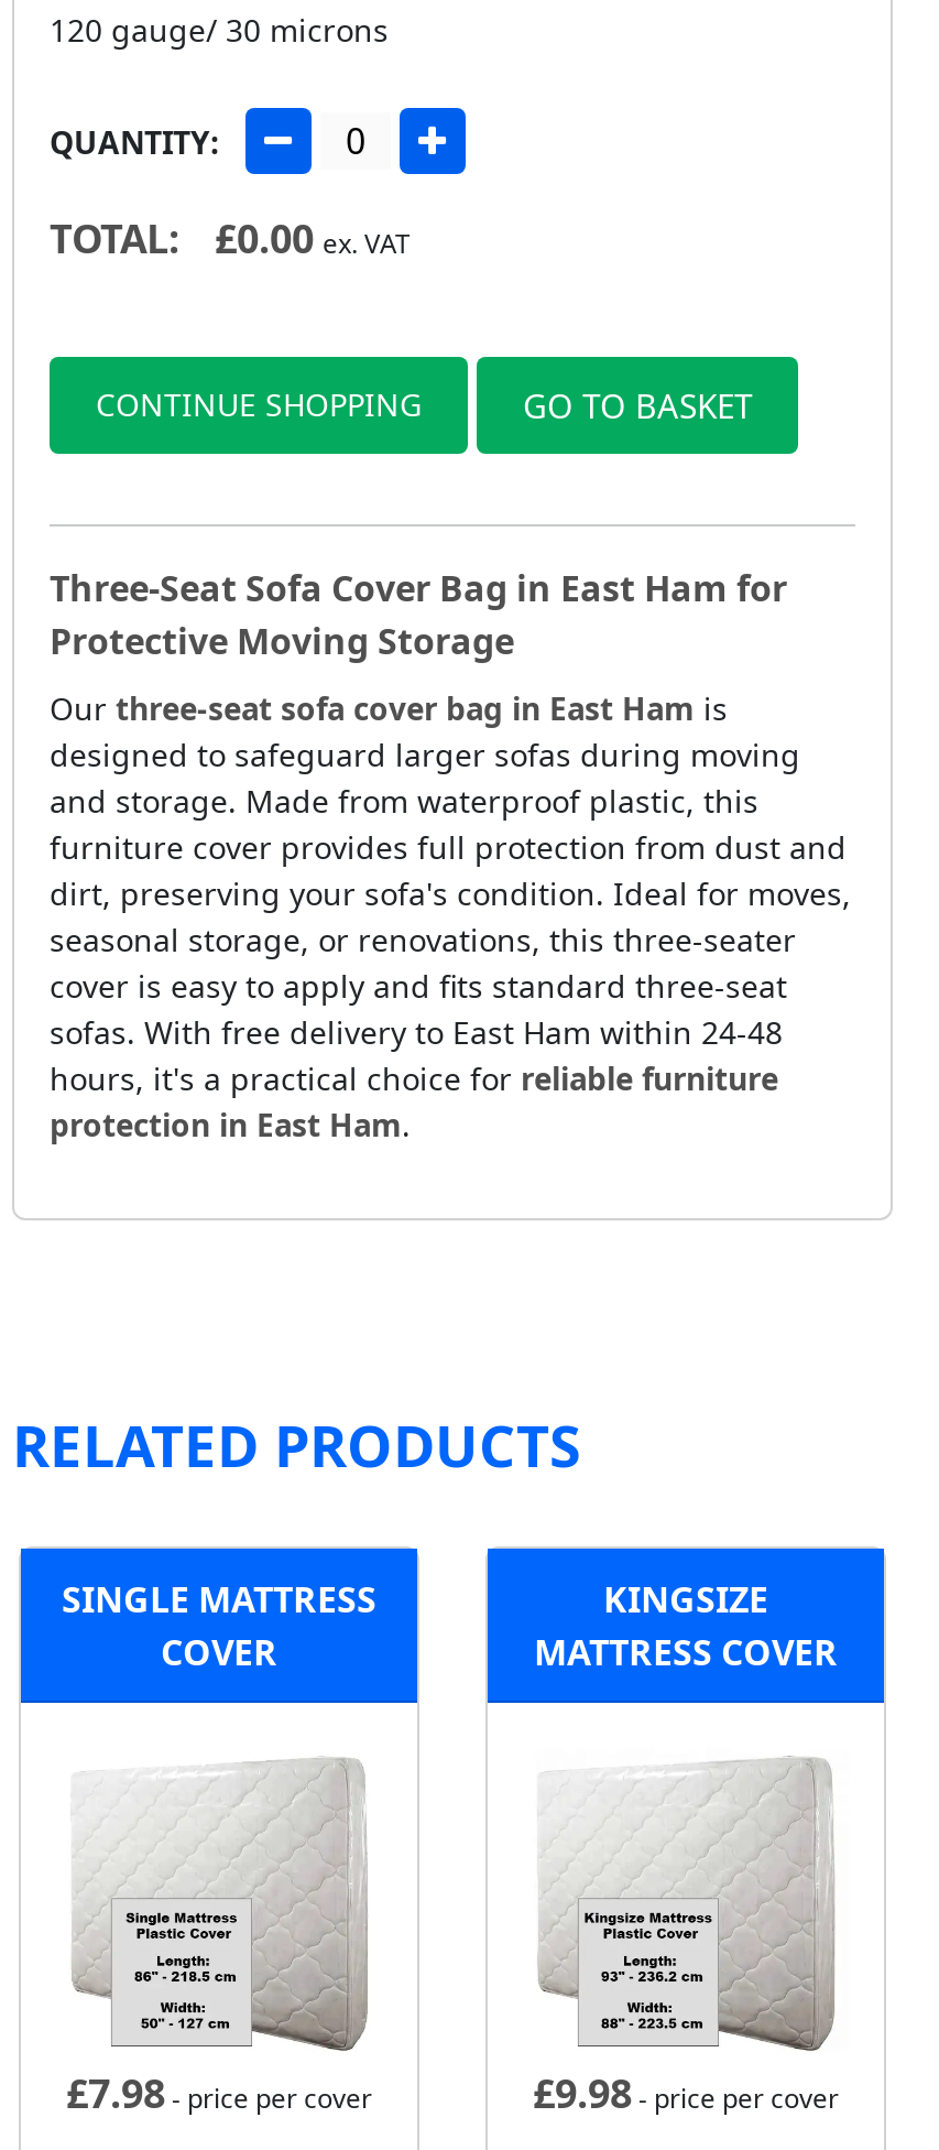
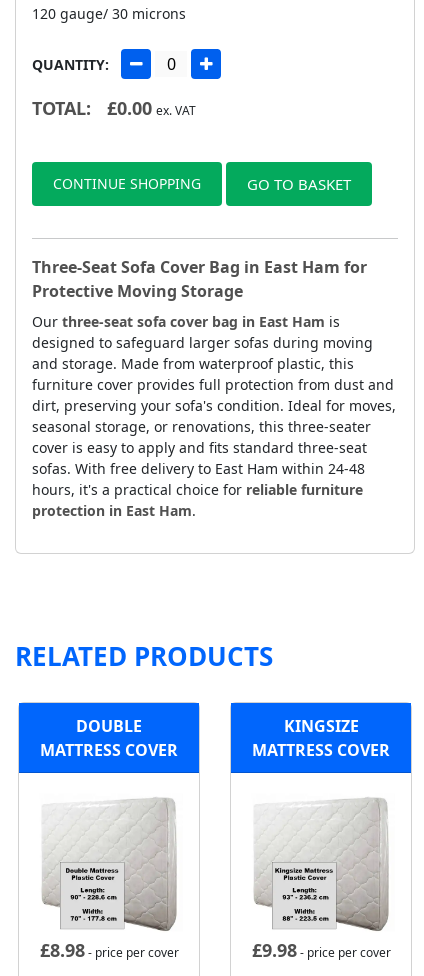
- SINGLE MATTRESS
- COVER
+ DOUBLE
+ MATTRESS COVER

- £7.98- price per cover
+ £8.98- price per cover
